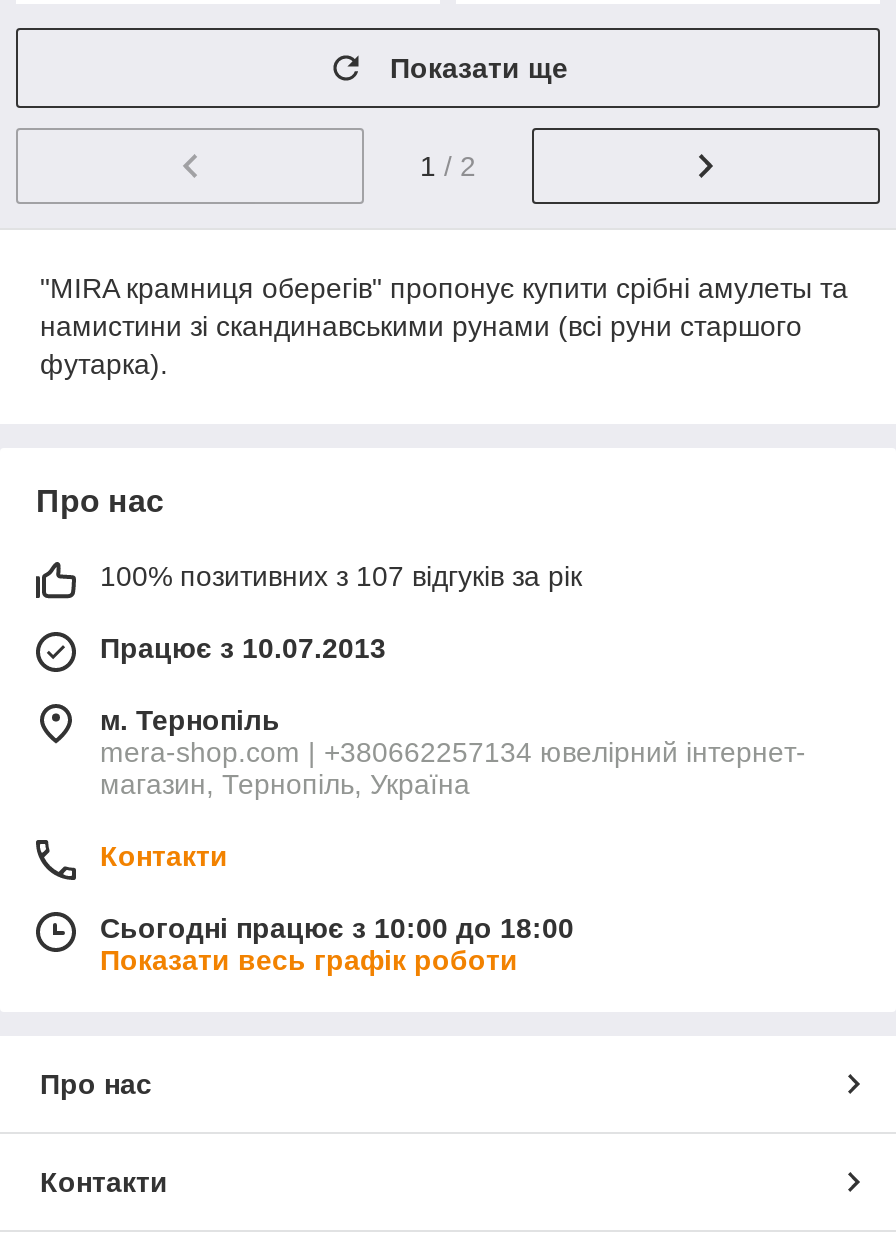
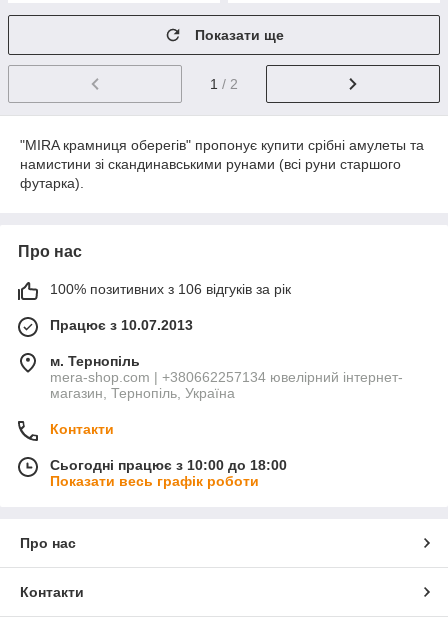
- 100% позитивних з 107 відгуків за рік
+ 100% позитивних з 106 відгуків за рік
